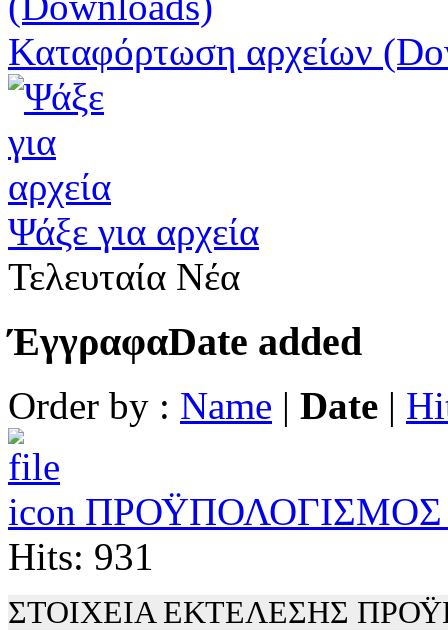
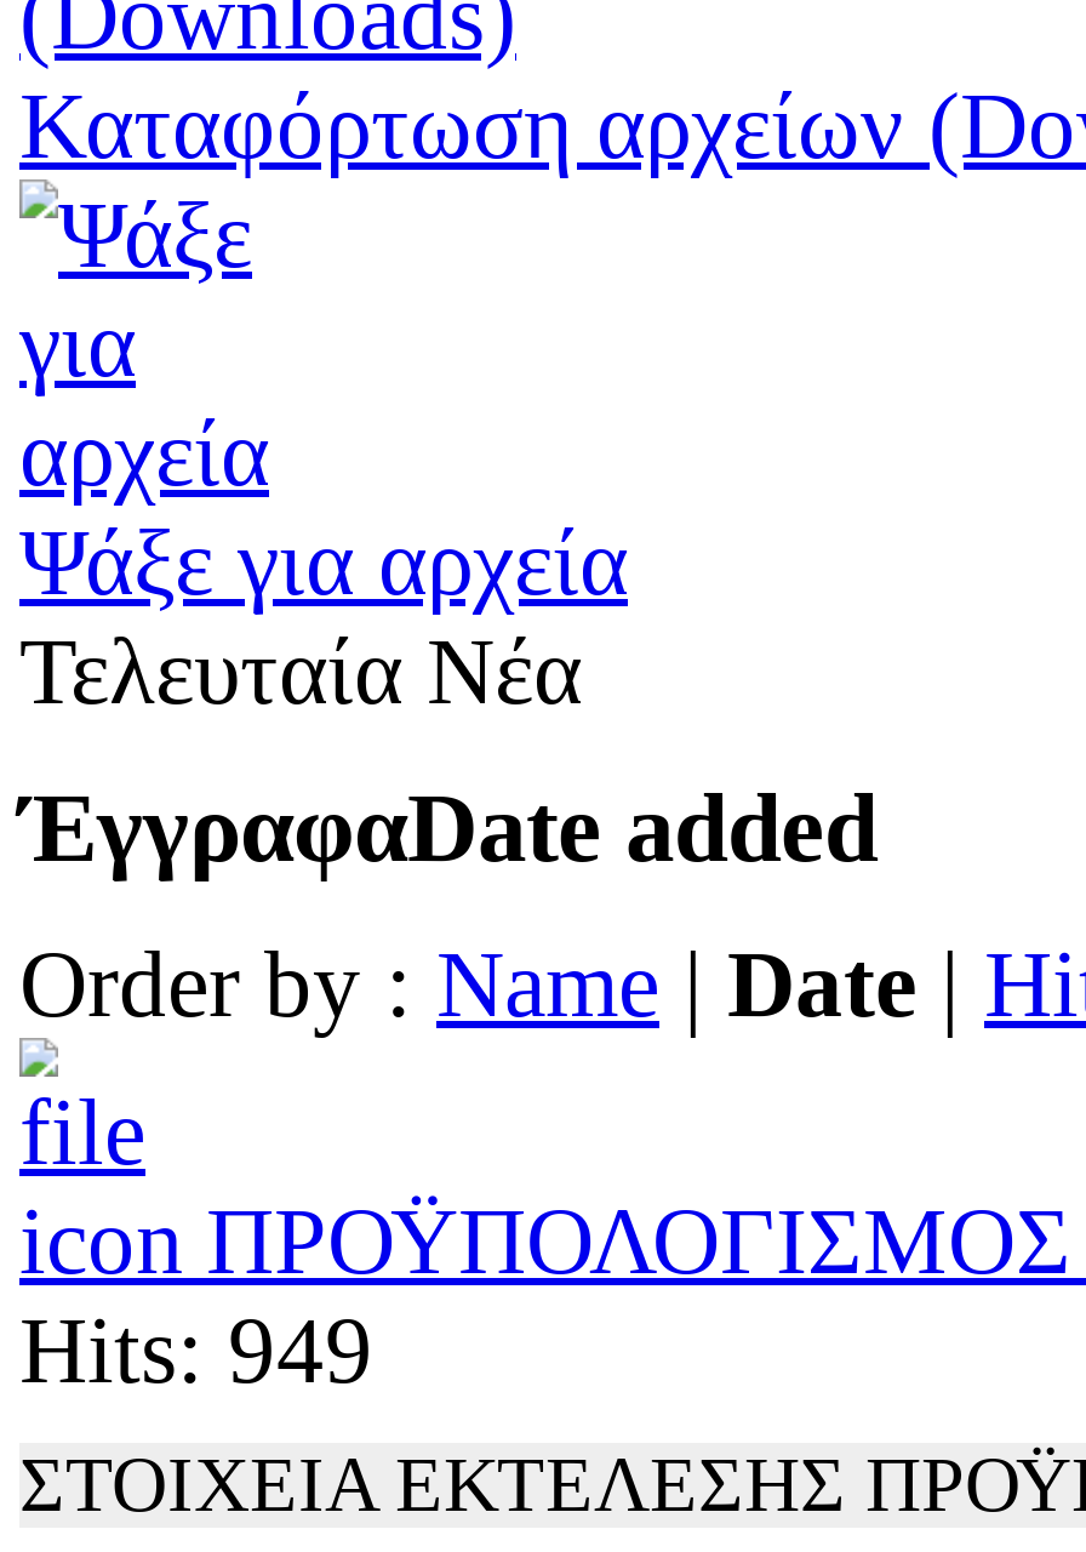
- Hits: 931
+ Hits: 949
